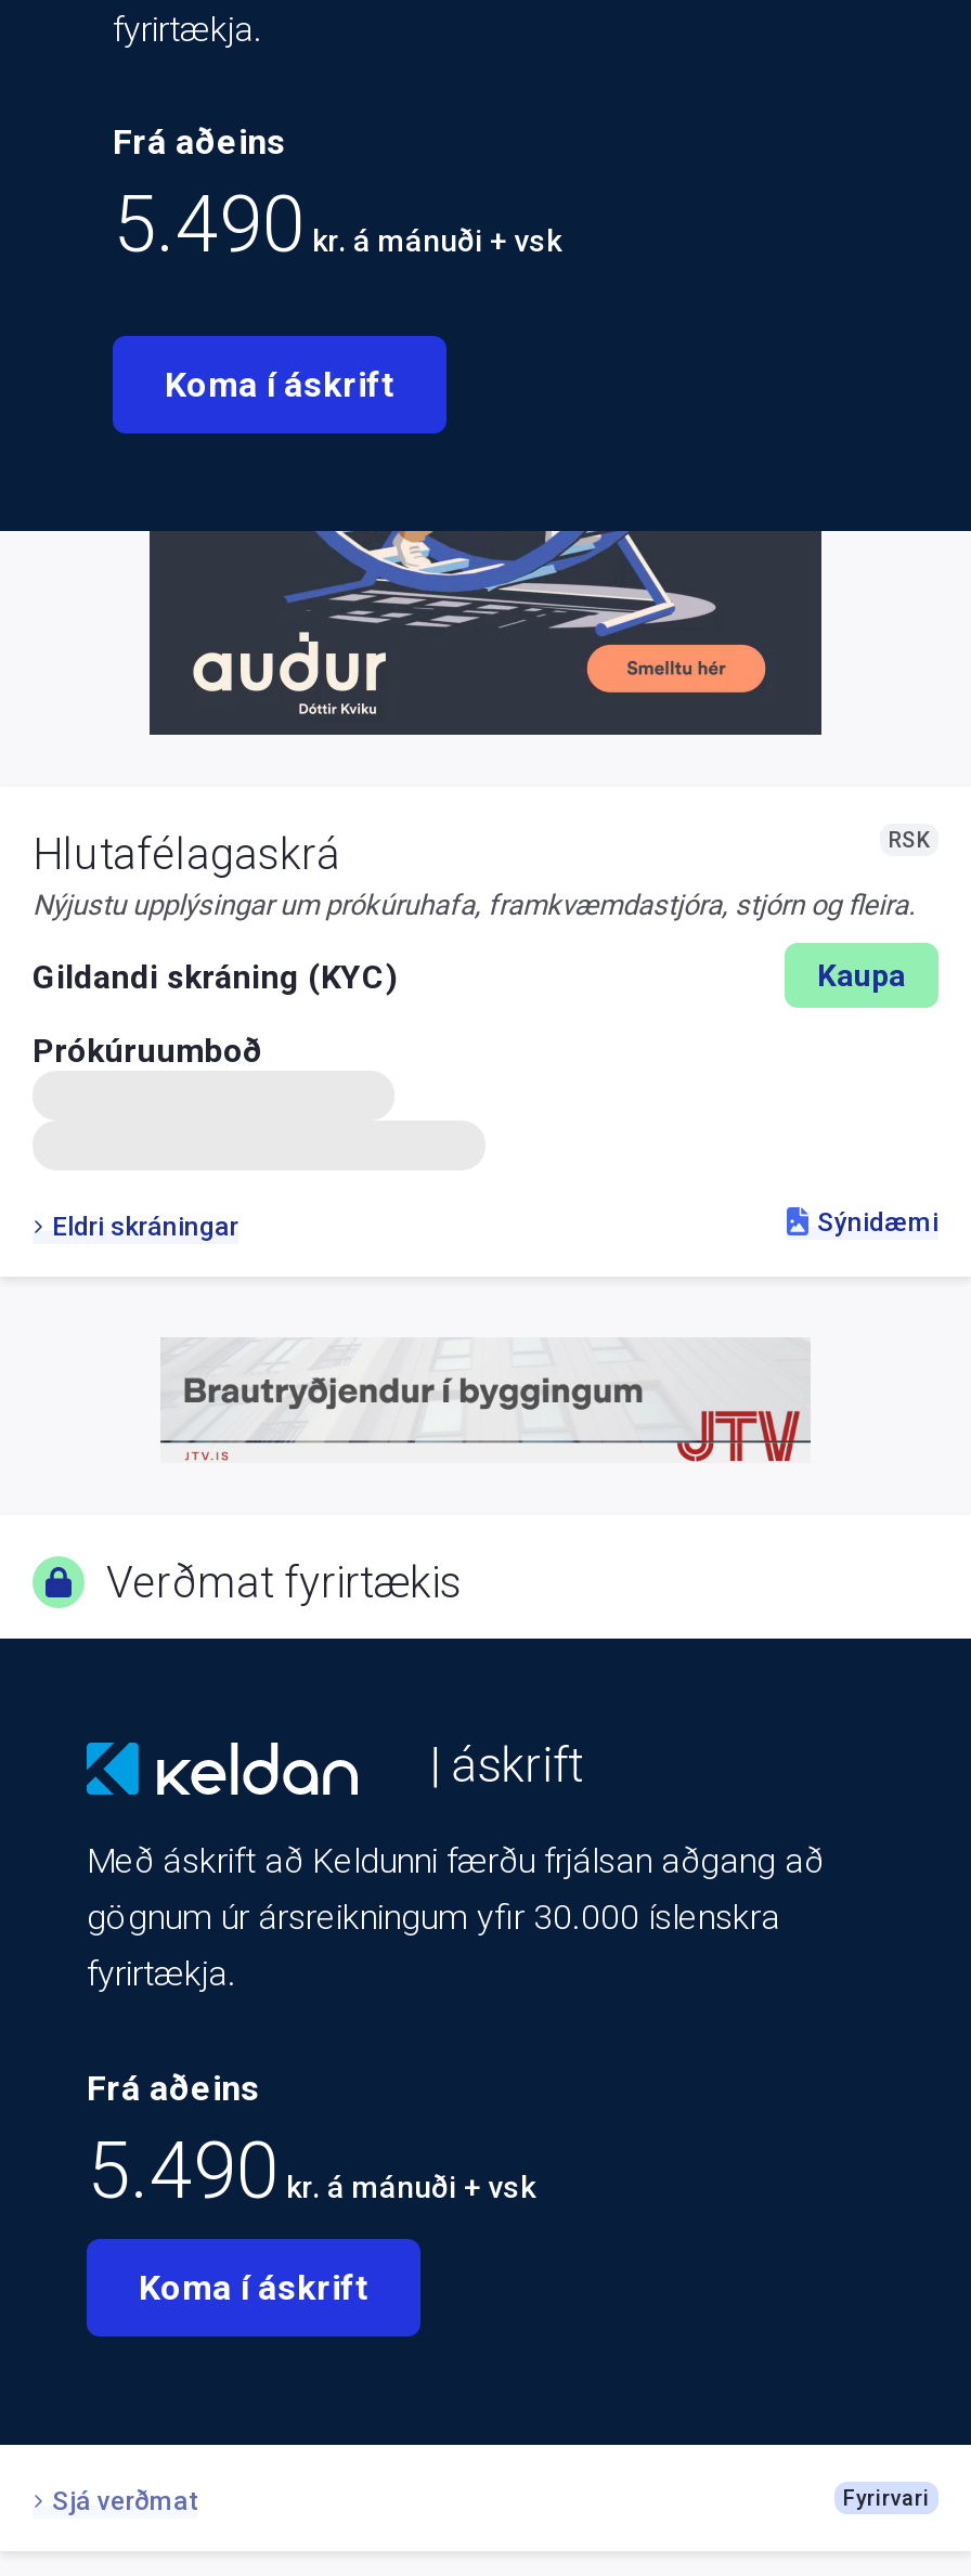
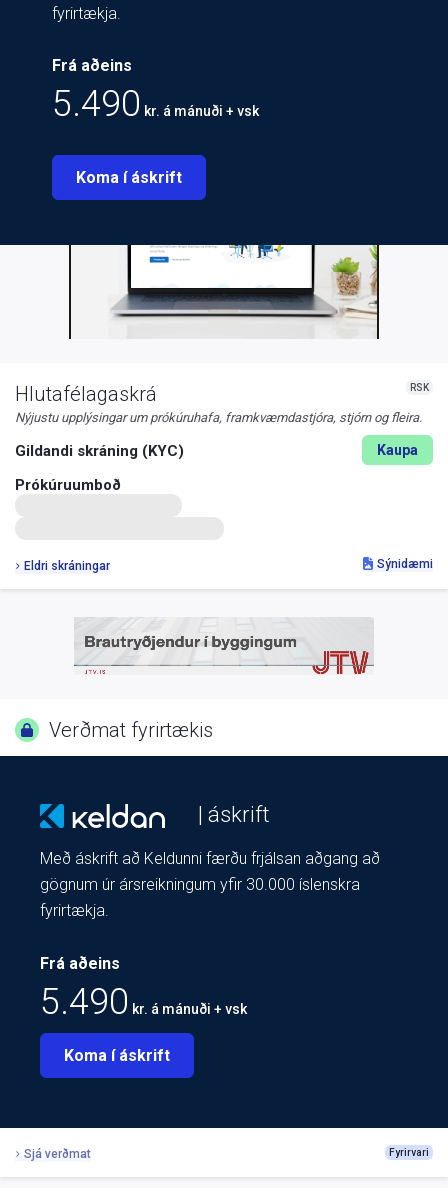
- [image]
+ [image]
